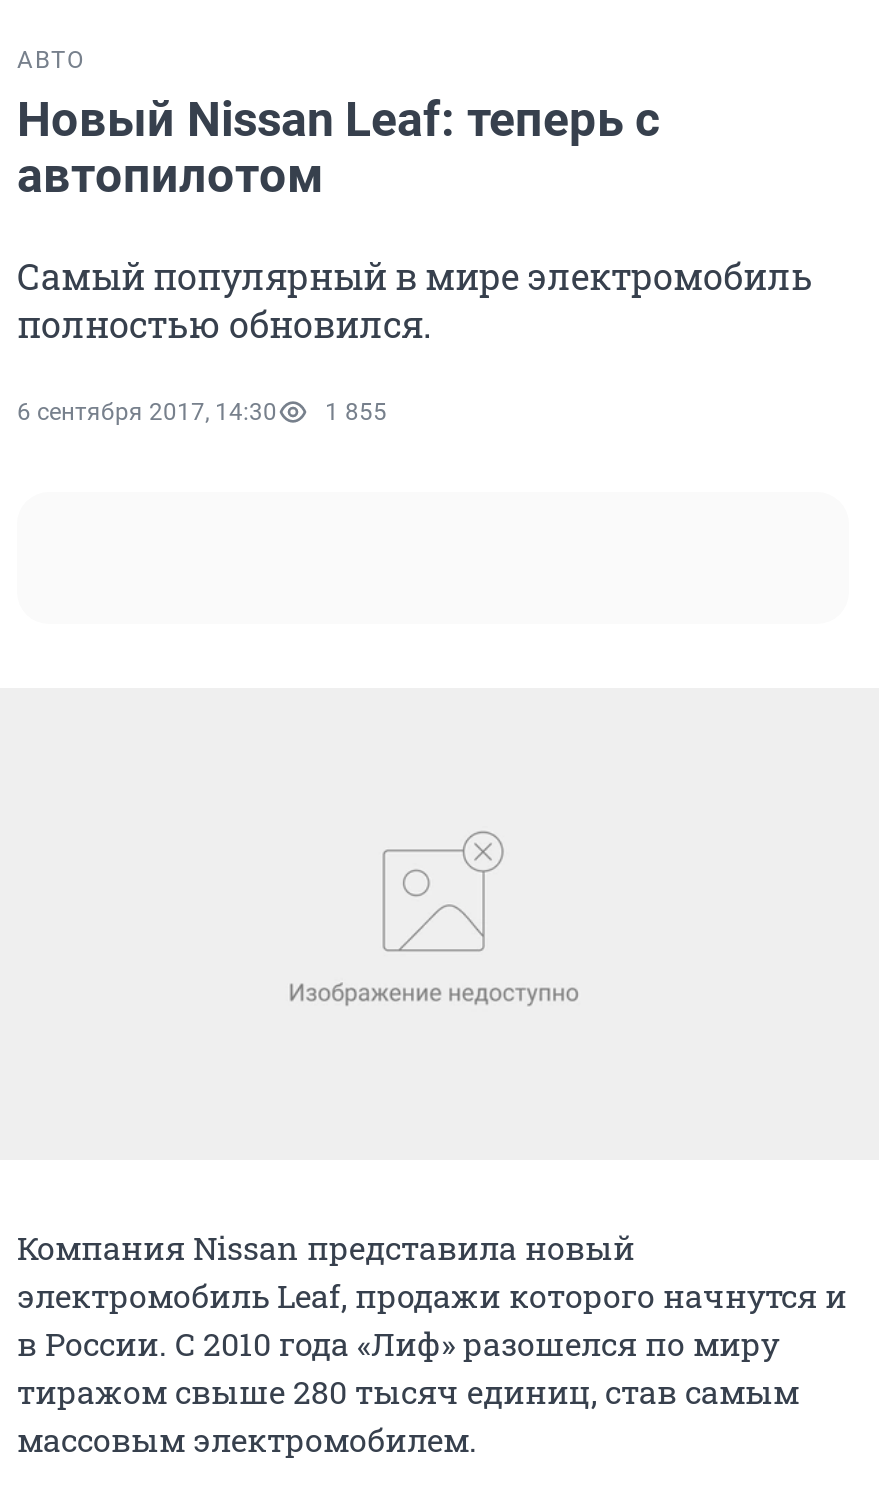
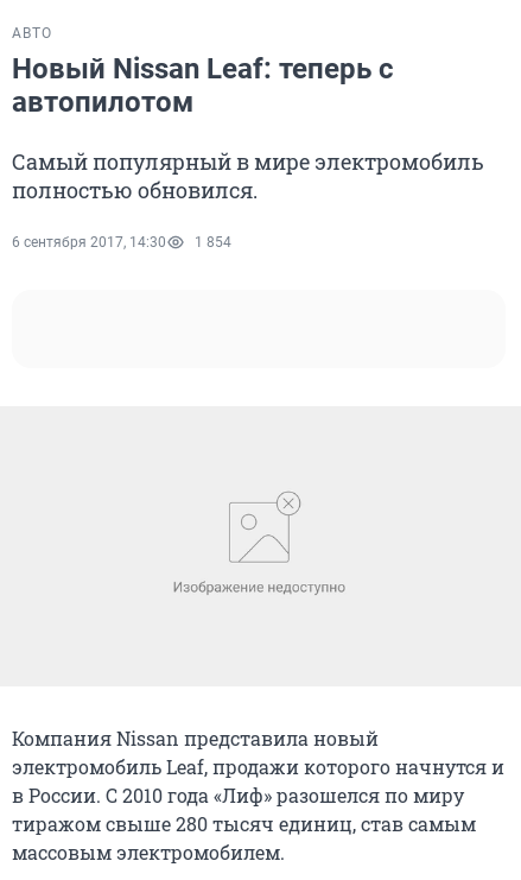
- 6 сентября 2017, 14:30 1 855
+ 6 сентября 2017, 14:30 1 854
